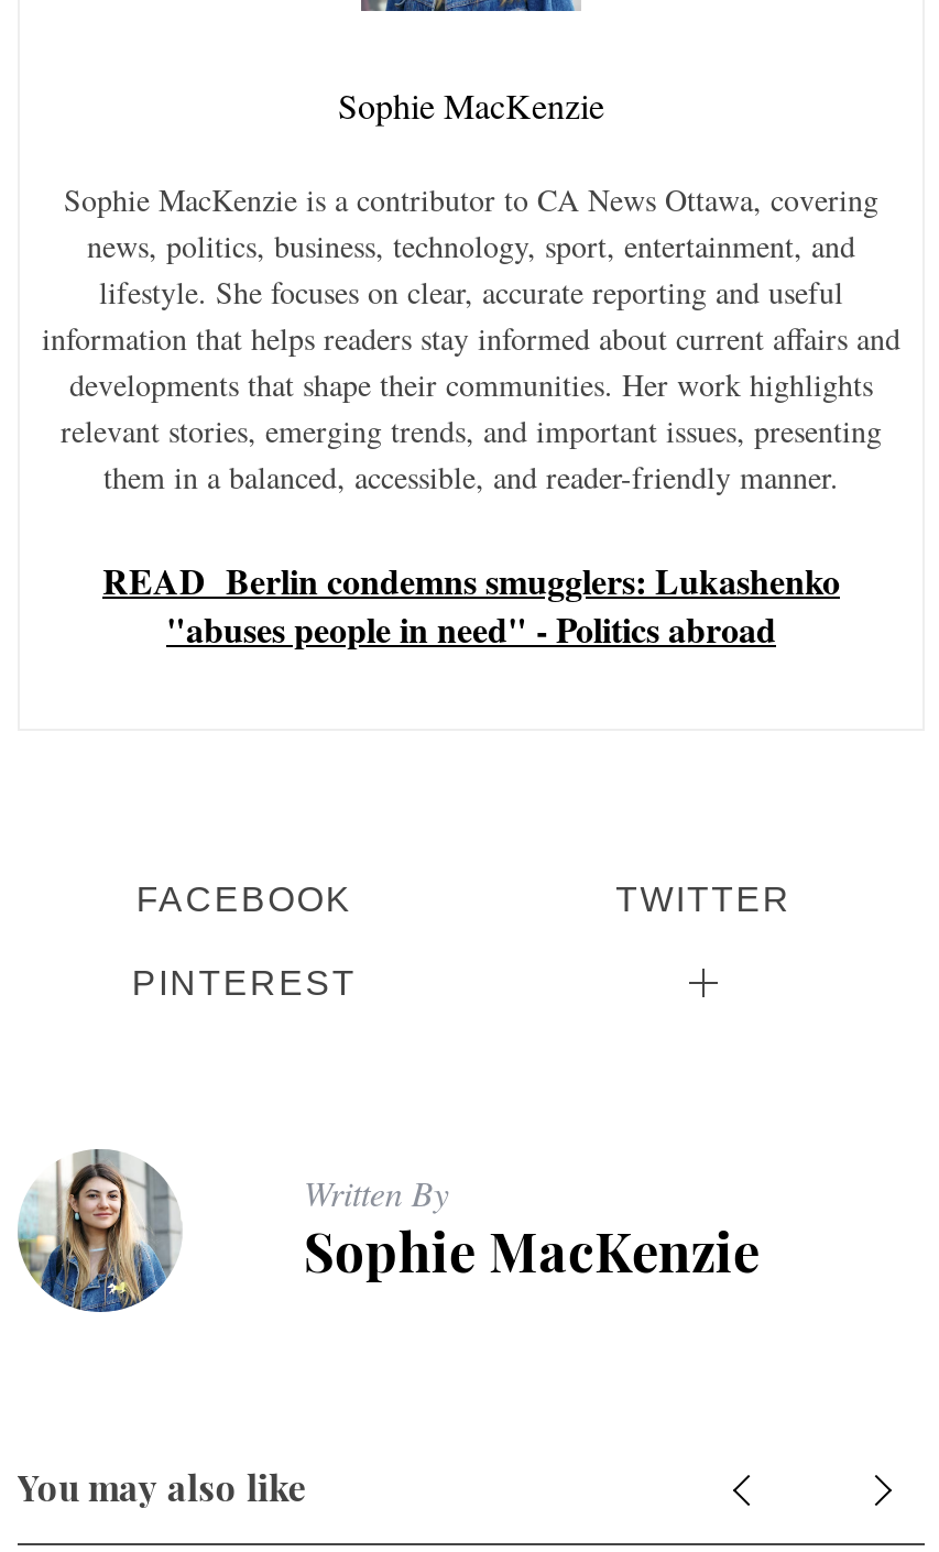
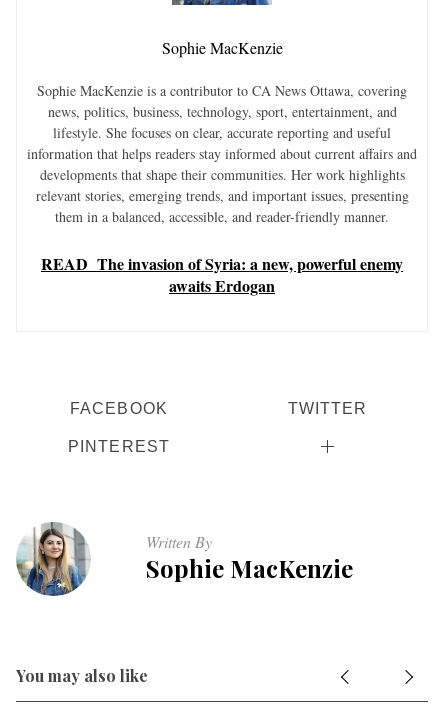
- READ Berlin condemns smugglers: Lukashenko
- "abuses people in need" - Politics abroad
+ READ The invasion of Syria: a new, powerful enemy
+ awaits Erdogan
